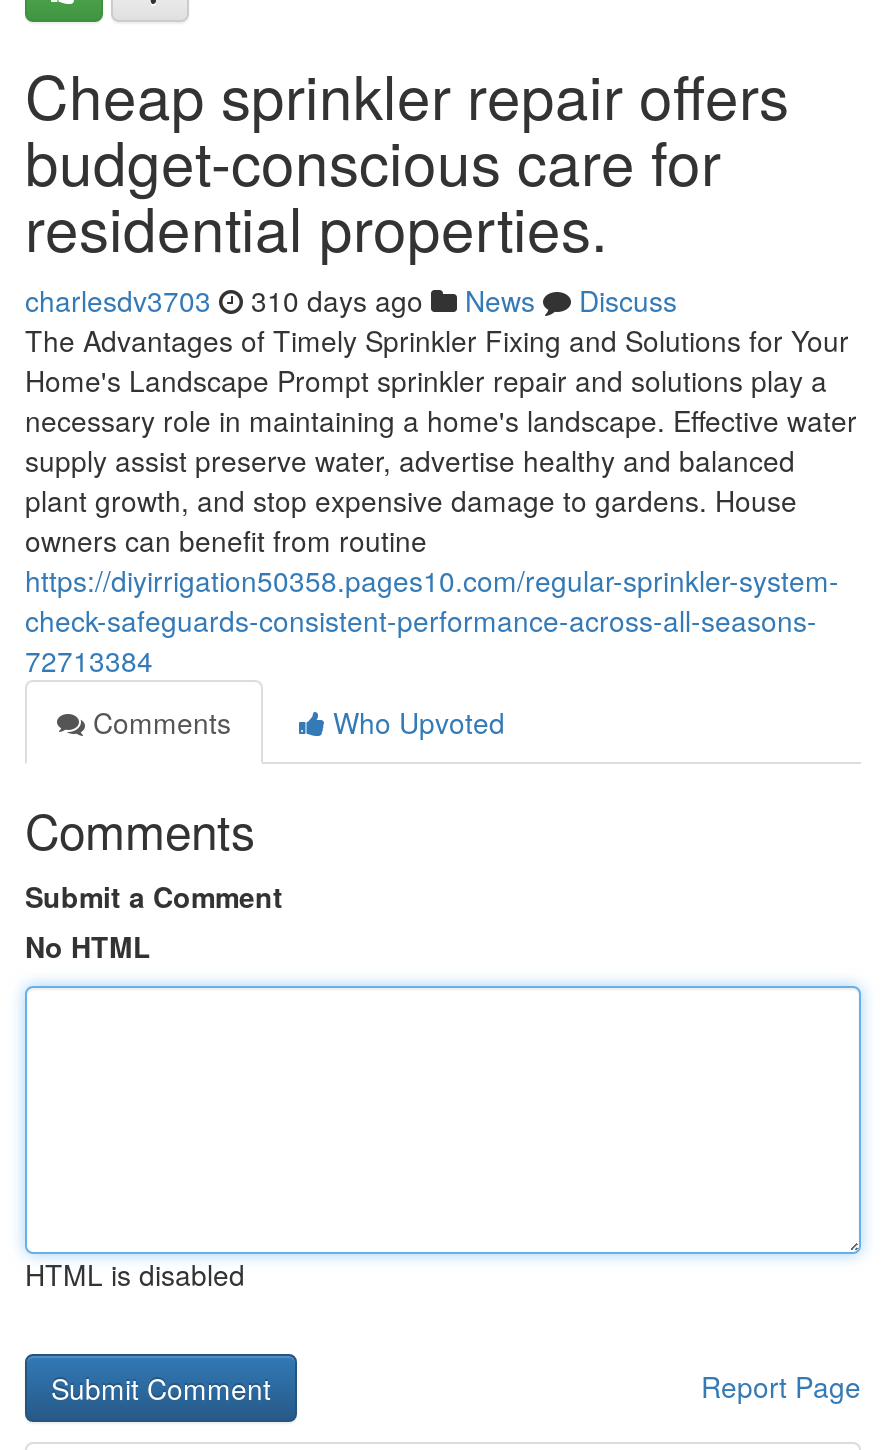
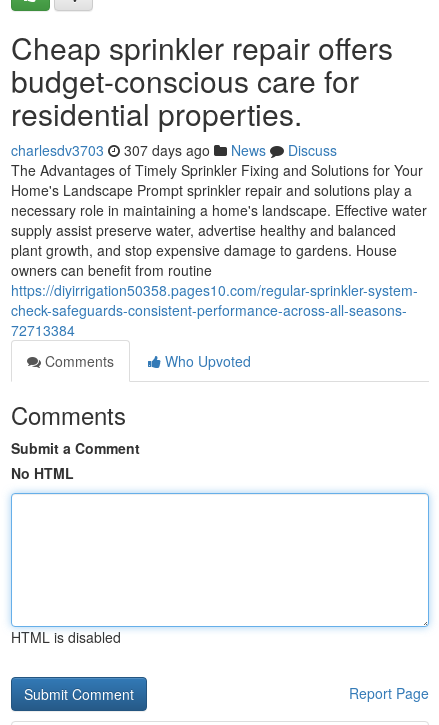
- charlesdv3703 310 days ago News Discuss
+ charlesdv3703 307 days ago News Discuss
